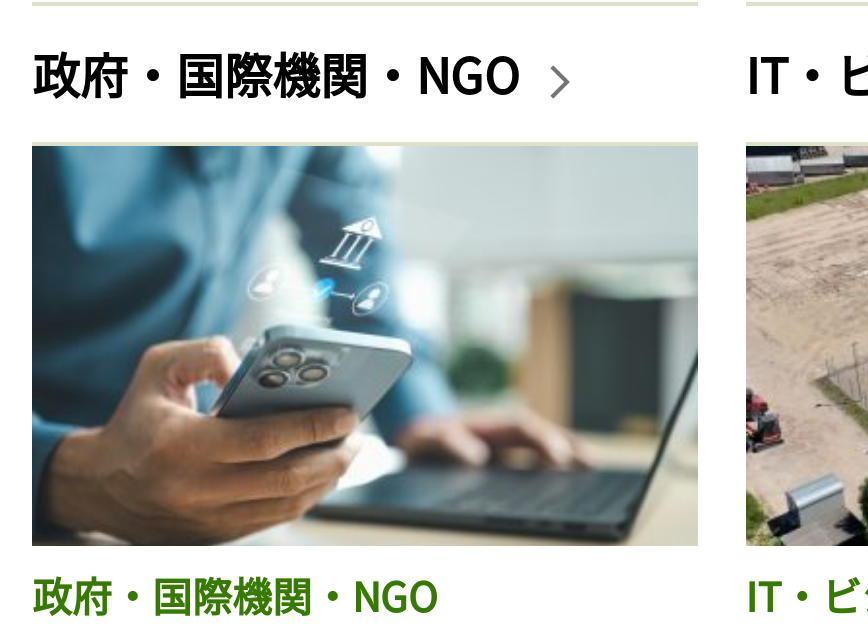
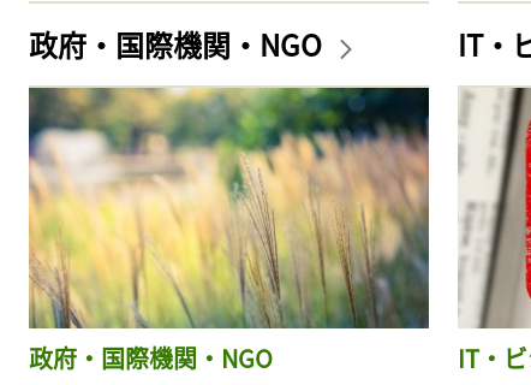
- [image]
+ [image]

- [image]
+ [image]
